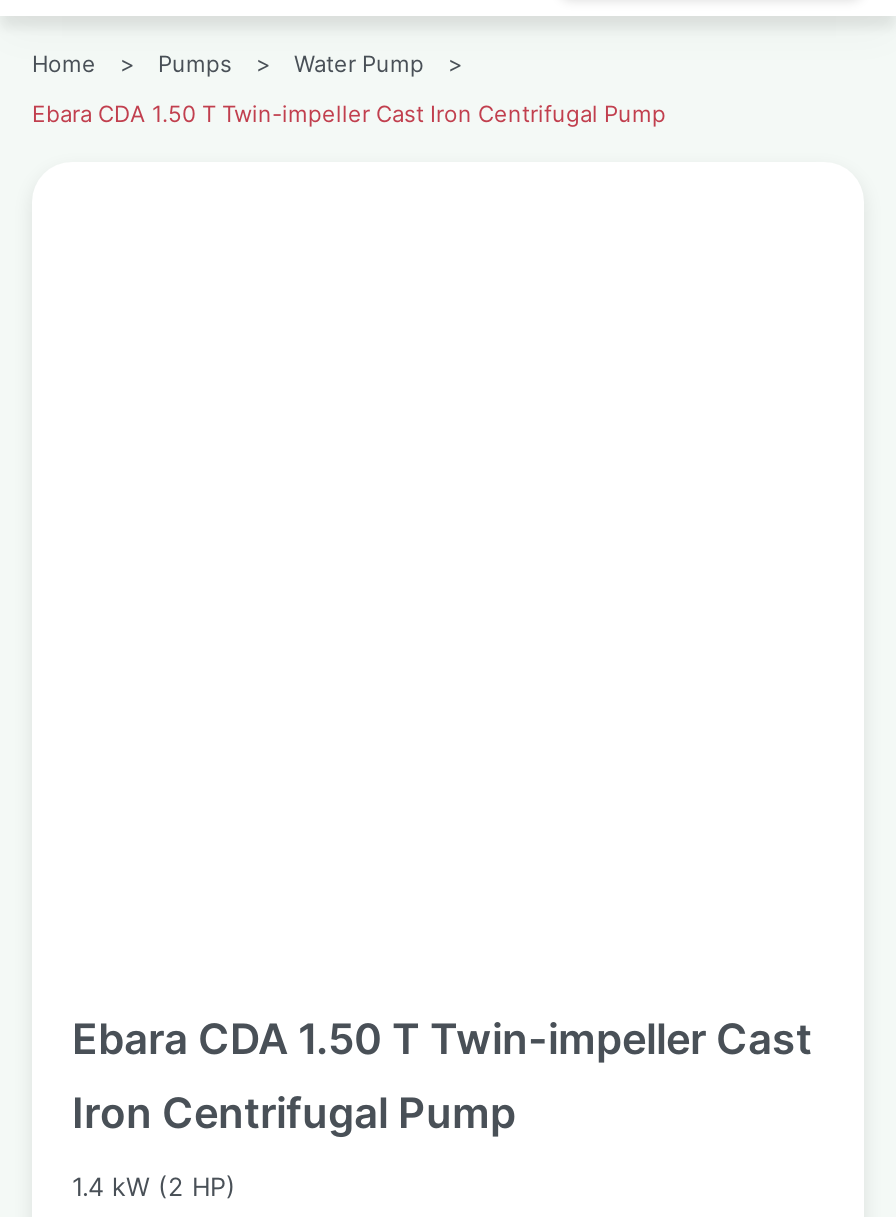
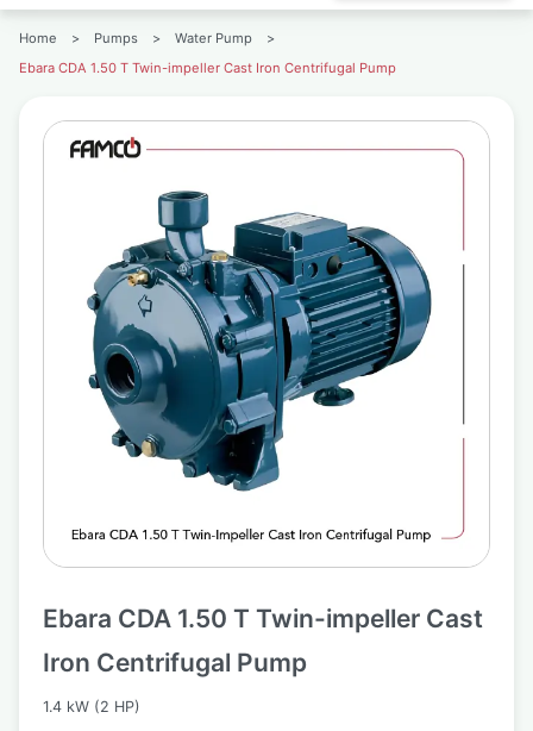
+ [image]
